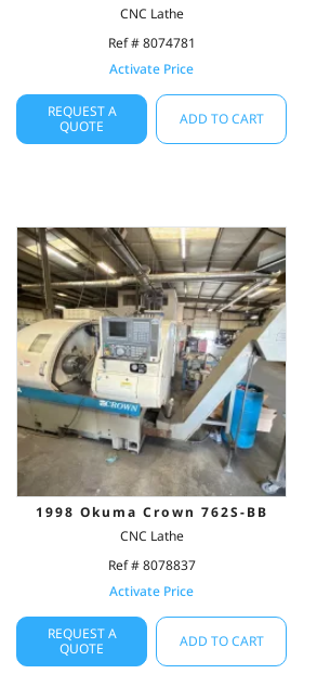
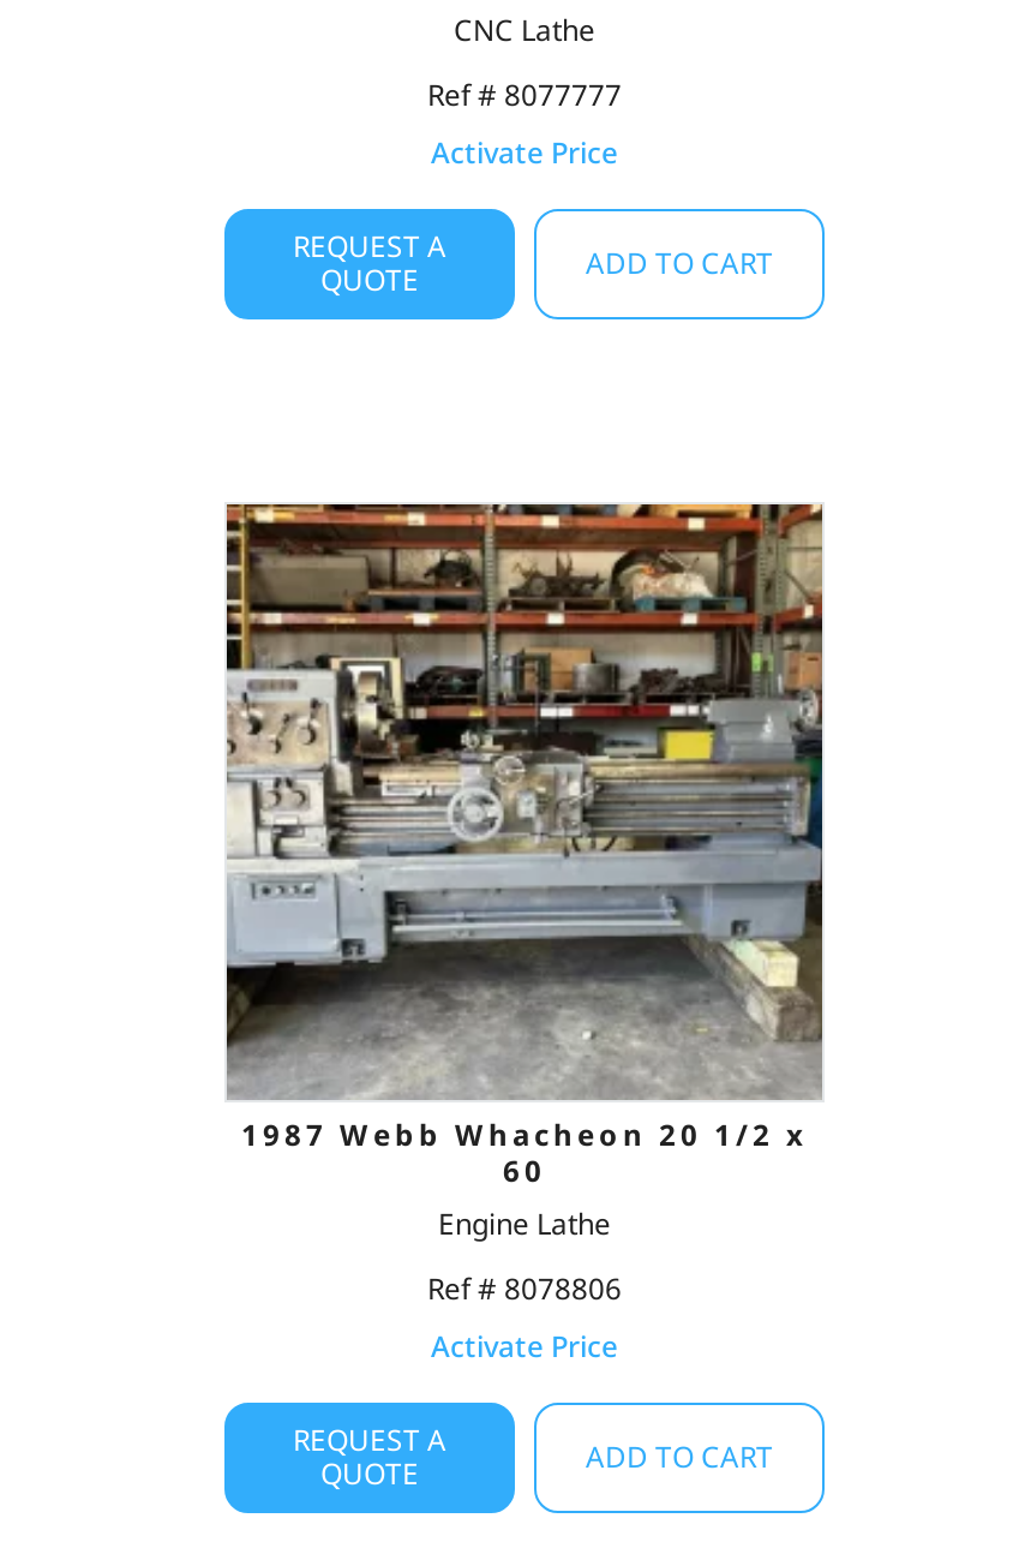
- Ref # 8074781
+ Ref # 8077777

- [image]
- 1998 Okuma Crown 762S-BB
- CNC Lathe
+ [image]
+ 1987 Webb Whacheon 20 1/2 x
+ 60
+ Engine Lathe

- Ref # 8078837
+ Ref # 8078806
